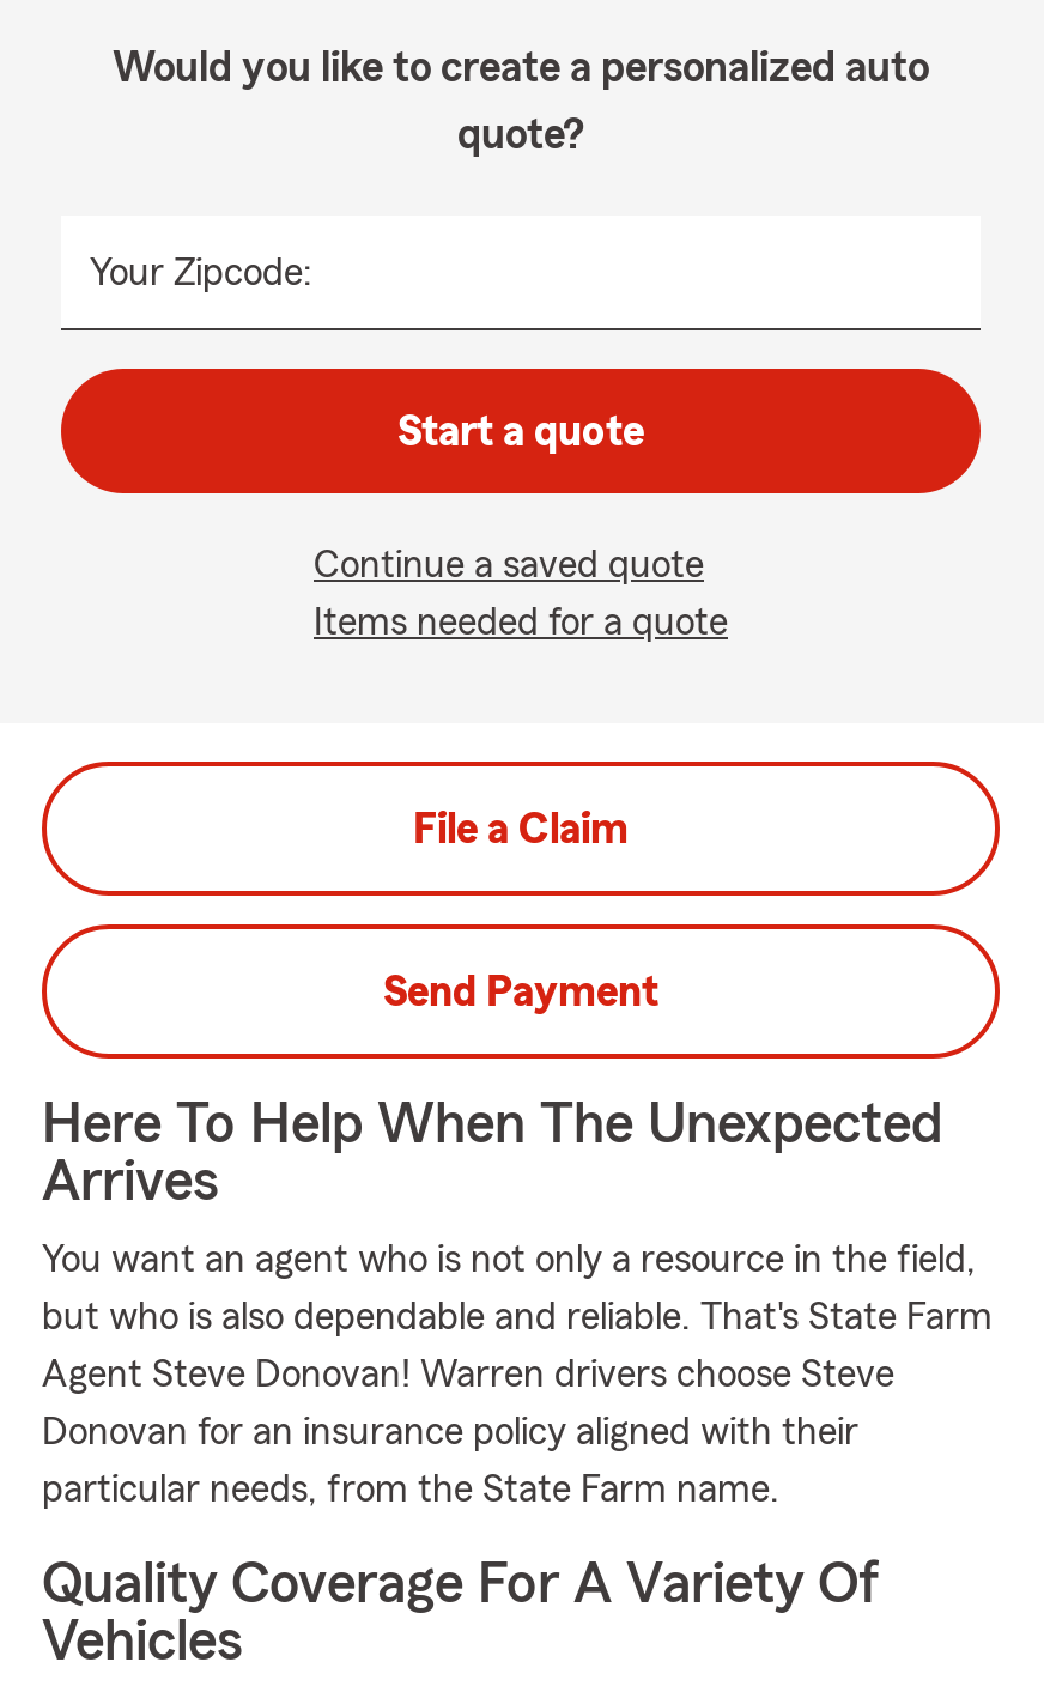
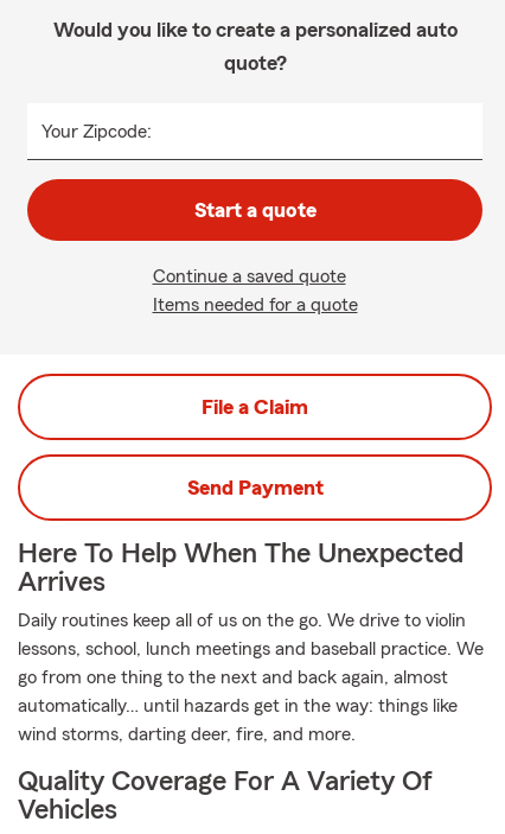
- You want an agent who is not only a resource in the field,
+ Daily routines keep all of us on the go. We drive to violin

- but who is also dependable and reliable. That's State Farm
+ lessons, school, lunch meetings and baseball practice. We

- Agent Steve Donovan! Warren drivers choose Steve
+ go from one thing to the next and back again, almost

- Donovan for an insurance policy aligned with their
+ automatically… until hazards get in the way: things like

- particular needs, from the State Farm name.
+ wind storms, darting deer, fire, and more.
